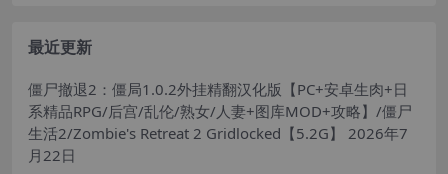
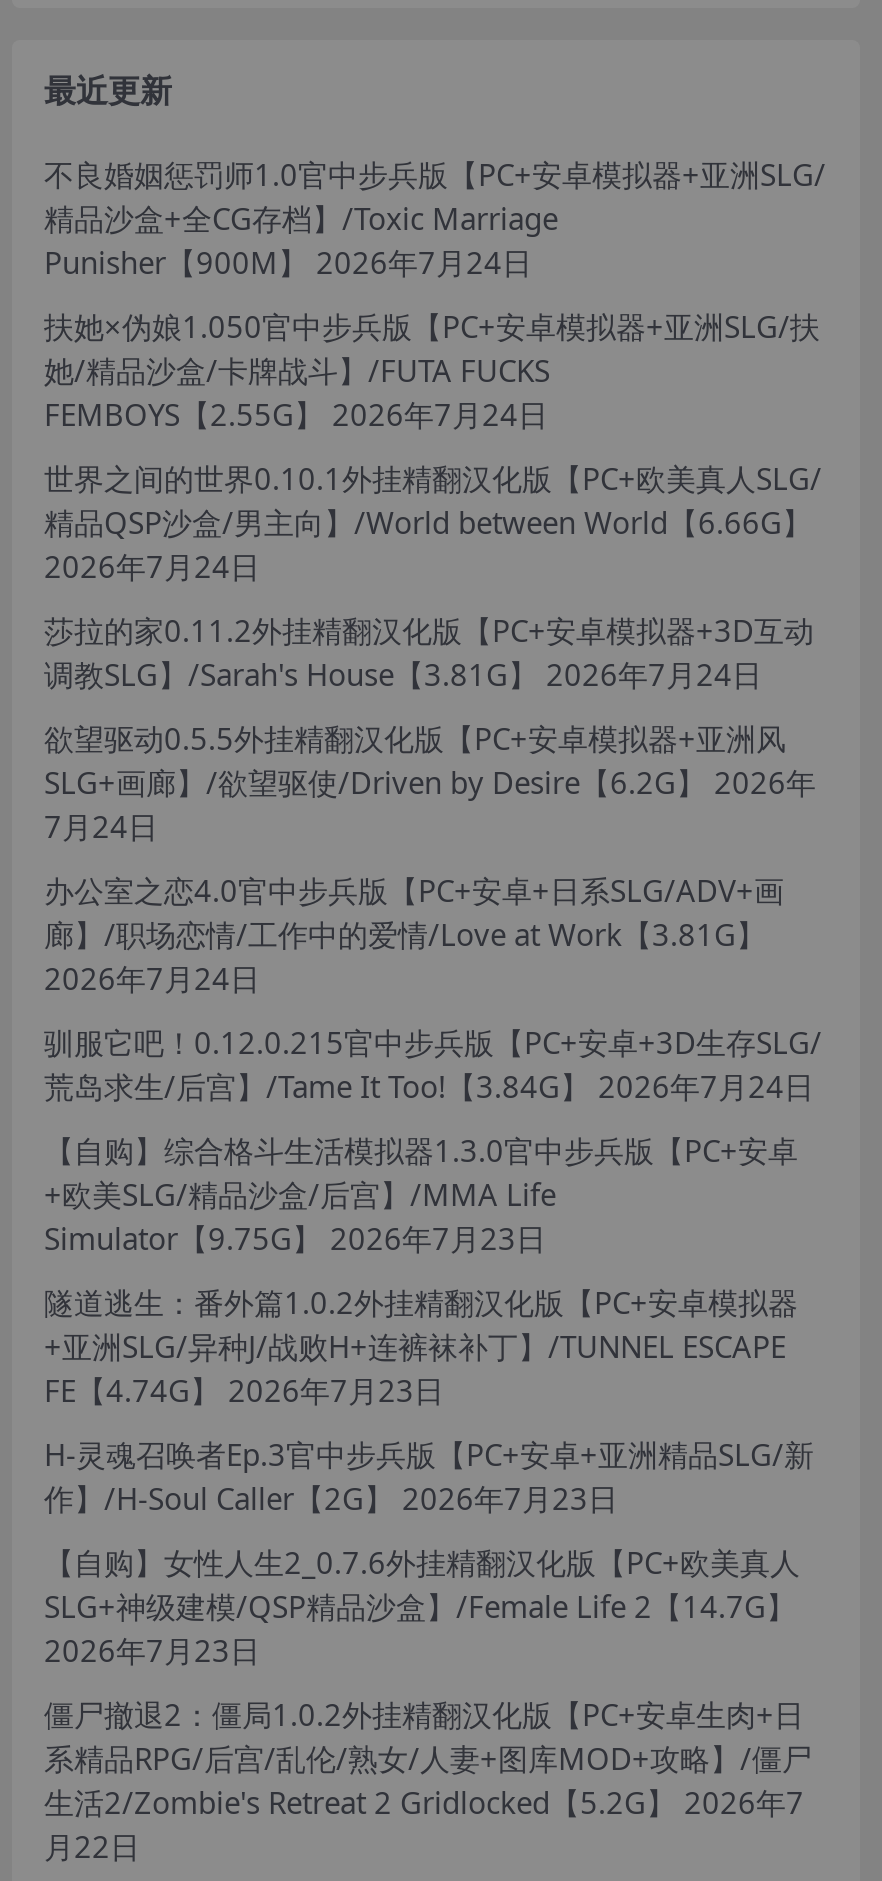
+ 不良婚姻惩罚师1.0官中步兵版【PC+安卓模拟器+亚洲SLG/
+ 精品沙盒+全CG存档】/Toxic Marriage
+ Punisher【900M】 2026年7月24日
+ 扶她×伪娘1.050官中步兵版【PC+安卓模拟器+亚洲SLG/扶
+ 她/精品沙盒/卡牌战斗】/FUTA FUCKS
+ FEMBOYS【2.55G】 2026年7月24日
+ 世界之间的世界0.10.1外挂精翻汉化版【PC+欧美真人SLG/
+ 精品QSP沙盒/男主向】/World between World【6.66G】
+ 2026年7月24日
+ 莎拉的家0.11.2外挂精翻汉化版【PC+安卓模拟器+3D互动
+ 调教SLG】/Sarah's House【3.81G】 2026年7月24日
+ 欲望驱动0.5.5外挂精翻汉化版【PC+安卓模拟器+亚洲风
+ SLG+画廊】/欲望驱使/Driven by Desire【6.2G】 2026年
+ 7月24日
+ 办公室之恋4.0官中步兵版【PC+安卓+日系SLG/ADV+画
+ 廊】/职场恋情/工作中的爱情/Love at Work【3.81G】
+ 2026年7月24日
+ 驯服它吧！0.12.0.215官中步兵版【PC+安卓+3D生存SLG/
+ 荒岛求生/后宫】/Tame It Too!【3.84G】 2026年7月24日
+ 【自购】综合格斗生活模拟器1.3.0官中步兵版【PC+安卓
+ +欧美SLG/精品沙盒/后宫】/MMA Life
+ Simulator【9.75G】 2026年7月23日
+ 隧道逃生：番外篇1.0.2外挂精翻汉化版【PC+安卓模拟器
+ +亚洲SLG/异种J/战败H+连裤袜补丁】/TUNNEL ESCAPE
+ FE【4.74G】 2026年7月23日
+ H-灵魂召唤者Ep.3官中步兵版【PC+安卓+亚洲精品SLG/新
+ 作】/H-Soul Caller【2G】 2026年7月23日
+ 【自购】女性人生2_0.7.6外挂精翻汉化版【PC+欧美真人
+ SLG+神级建模/QSP精品沙盒】/Female Life 2【14.7G】
+ 2026年7月23日
